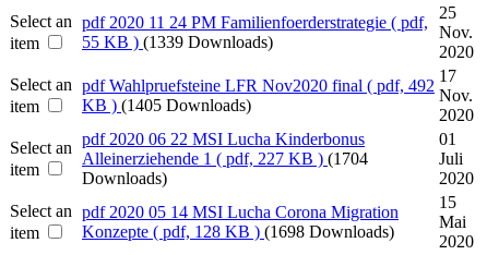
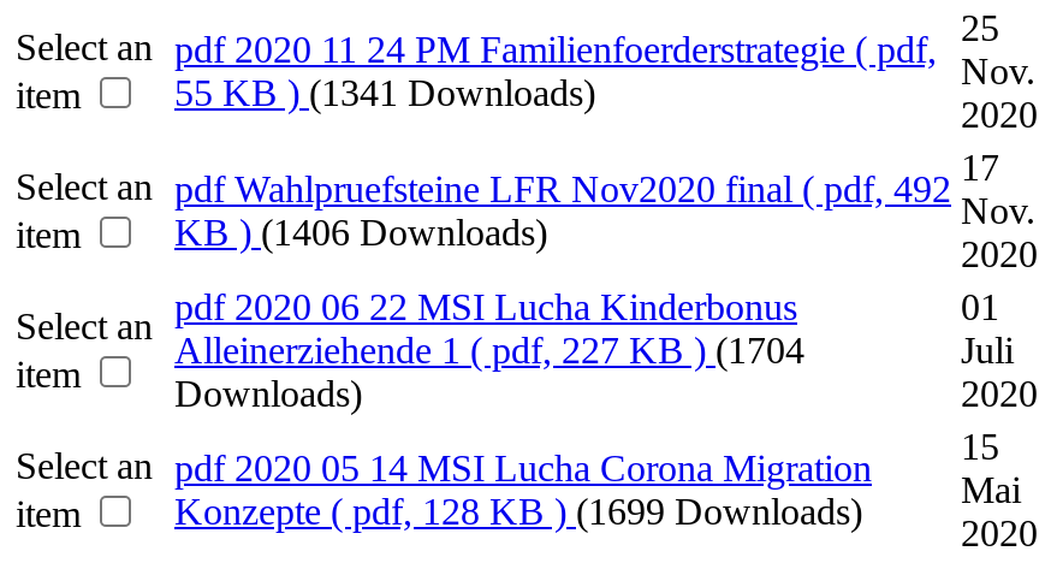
- 55 KB ) (1339 Downloads)
+ 55 KB ) (1341 Downloads)

- KB ) (1405 Downloads)
+ KB ) (1406 Downloads)

- Konzepte ( pdf, 128 KB ) (1698 Downloads)
+ Konzepte ( pdf, 128 KB ) (1699 Downloads)
